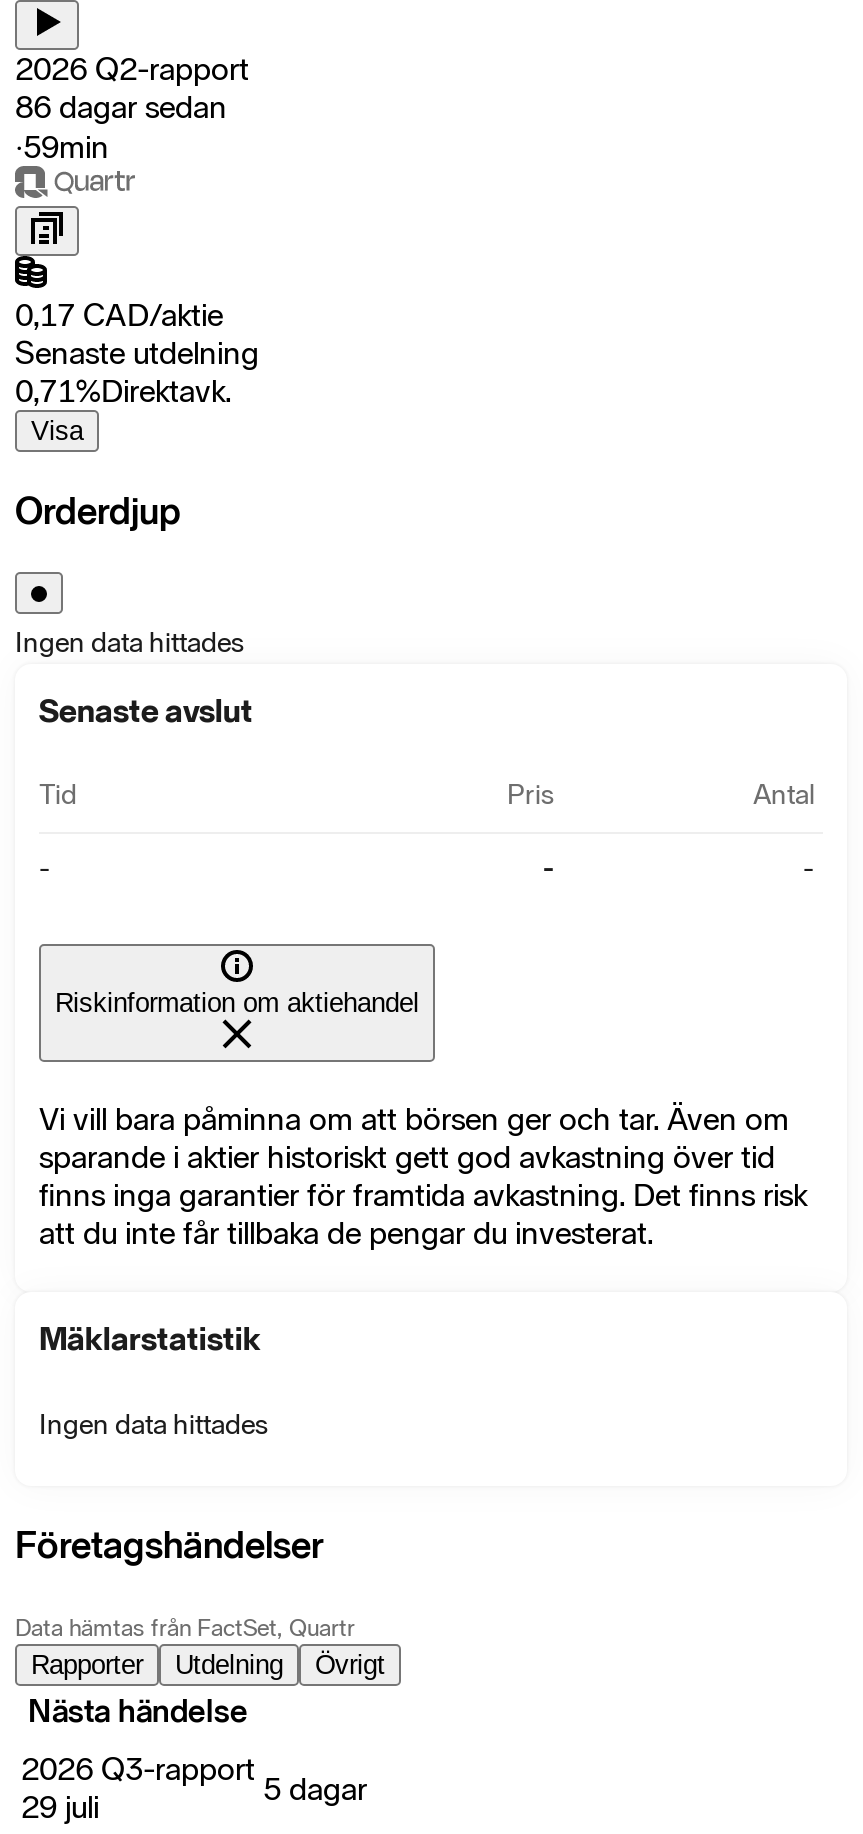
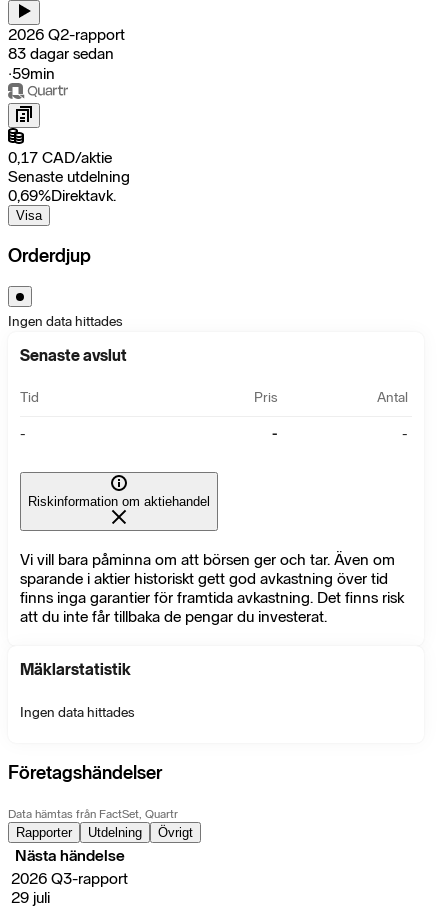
- 86 dagar sedan
+ 83 dagar sedan

- 0,71%Direktavk.
+ 0,69%Direktavk.

- 5 dagar
